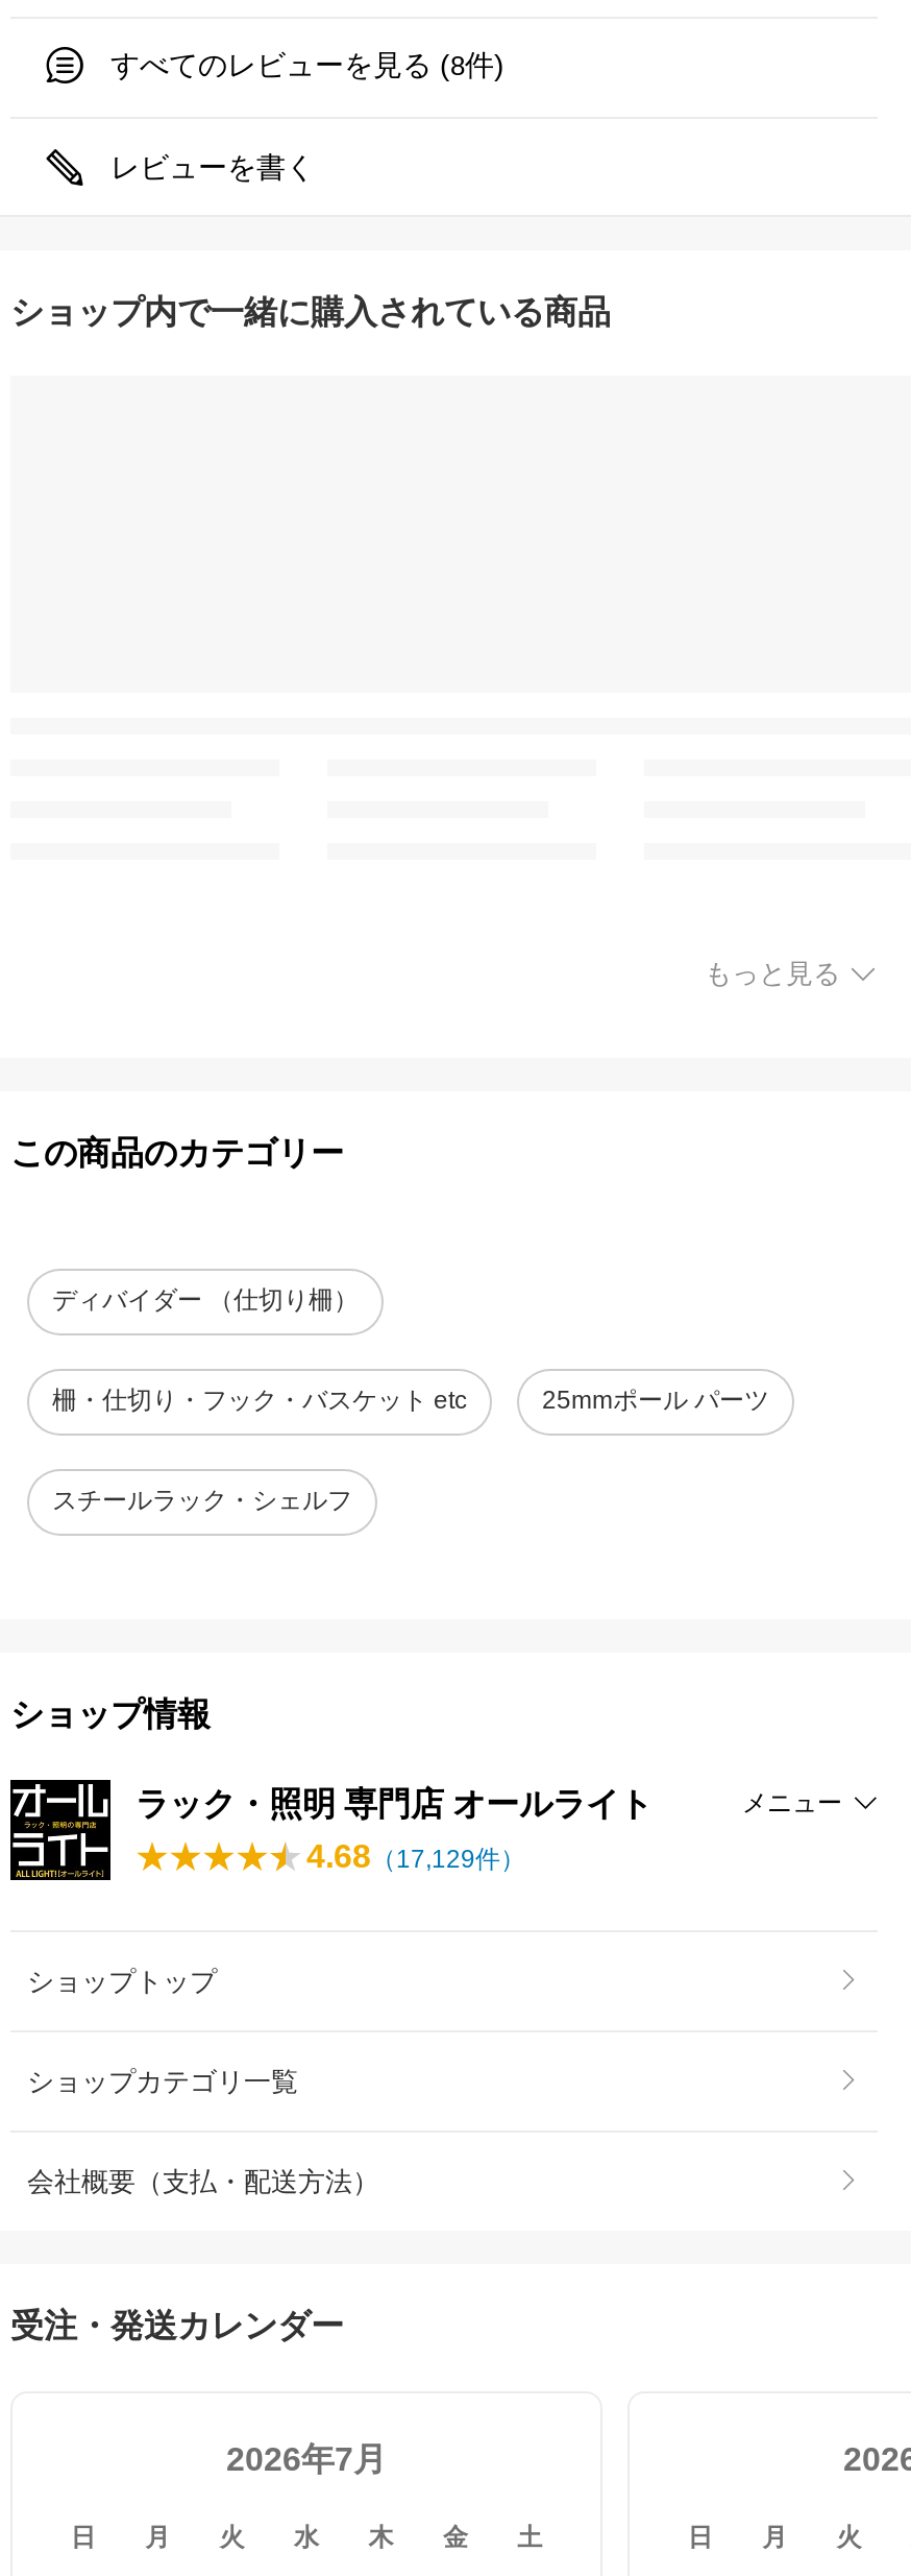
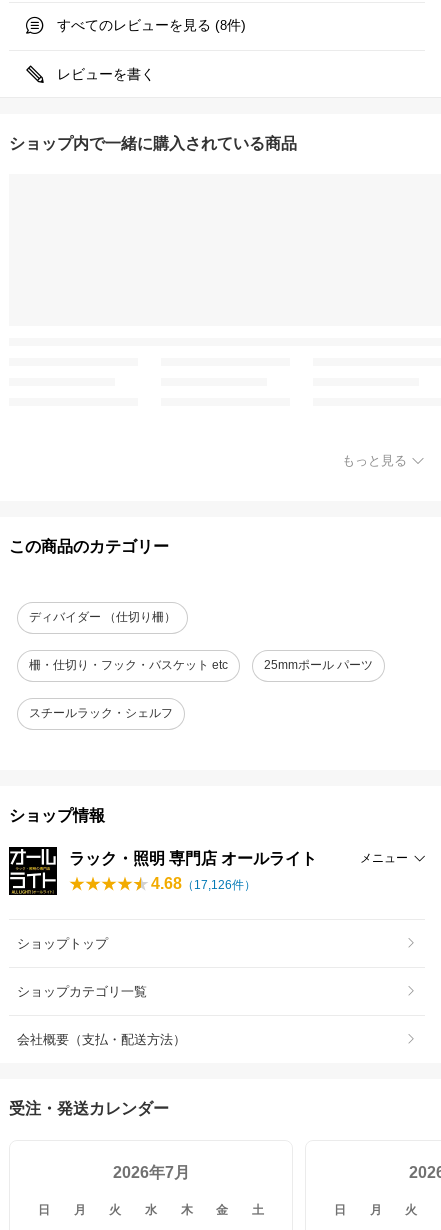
- 4.68（17,129件）
+ 4.68（17,126件）
